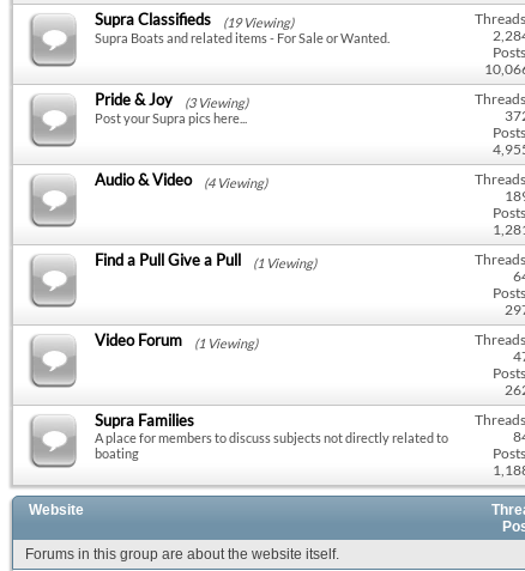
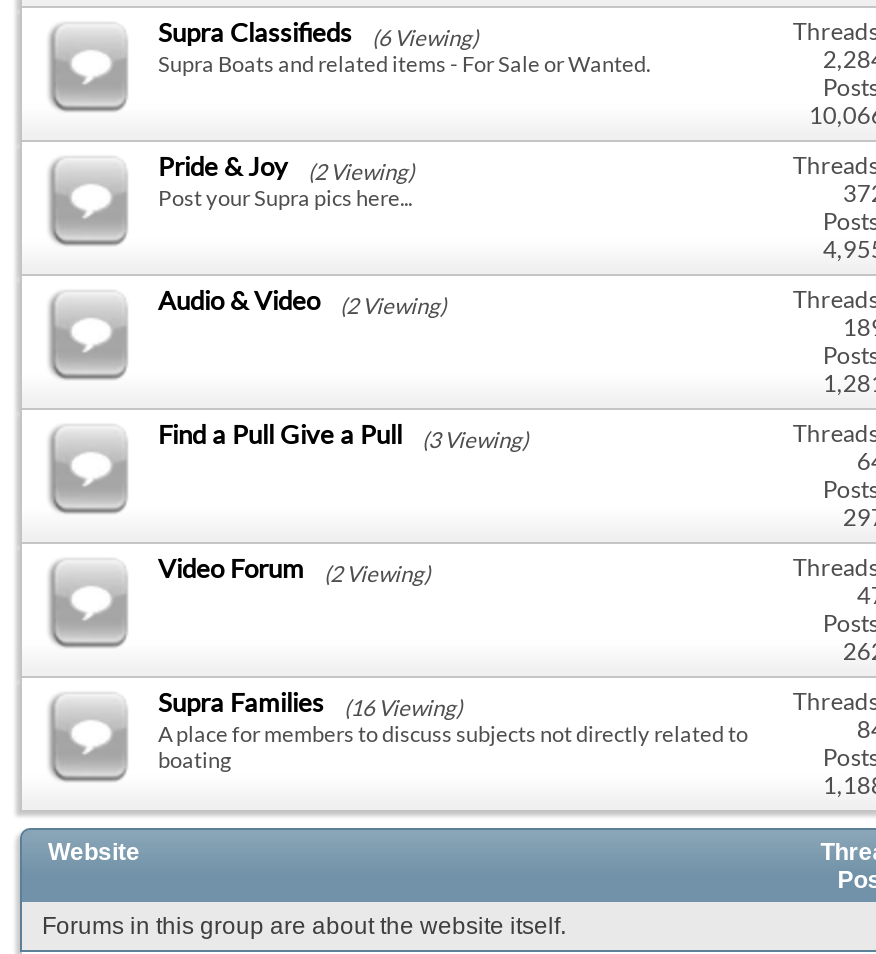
- Supra Classifieds (19 Viewing)
+ Supra Classifieds (6 Viewing)

- Pride & Joy (3 Viewing)
+ Pride & Joy (2 Viewing)

- Audio & Video (4 Viewing)
+ Audio & Video (2 Viewing)

- Find a Pull Give a Pull (1 Viewing)
+ Find a Pull Give a Pull (3 Viewing)

- Video Forum (1 Viewing)
+ Video Forum (2 Viewing)

+ (16 Viewing)
